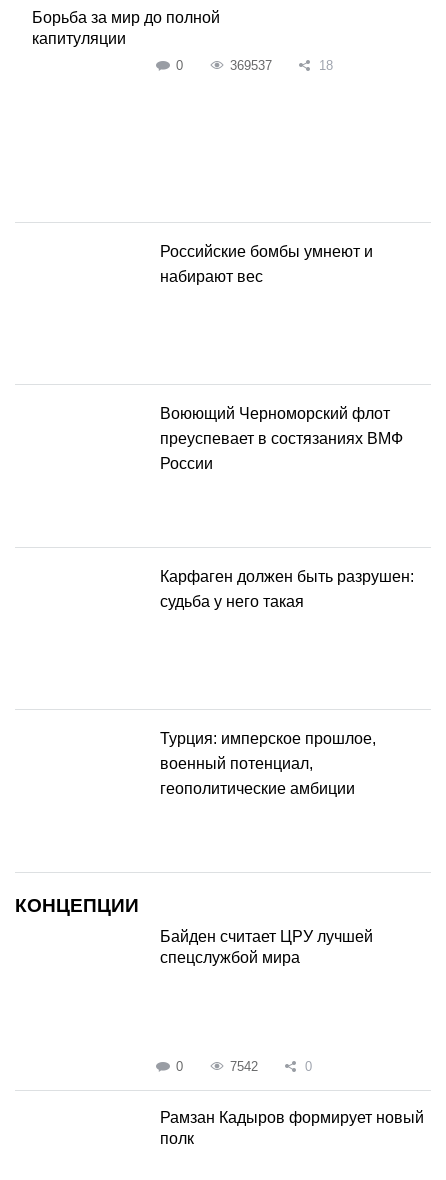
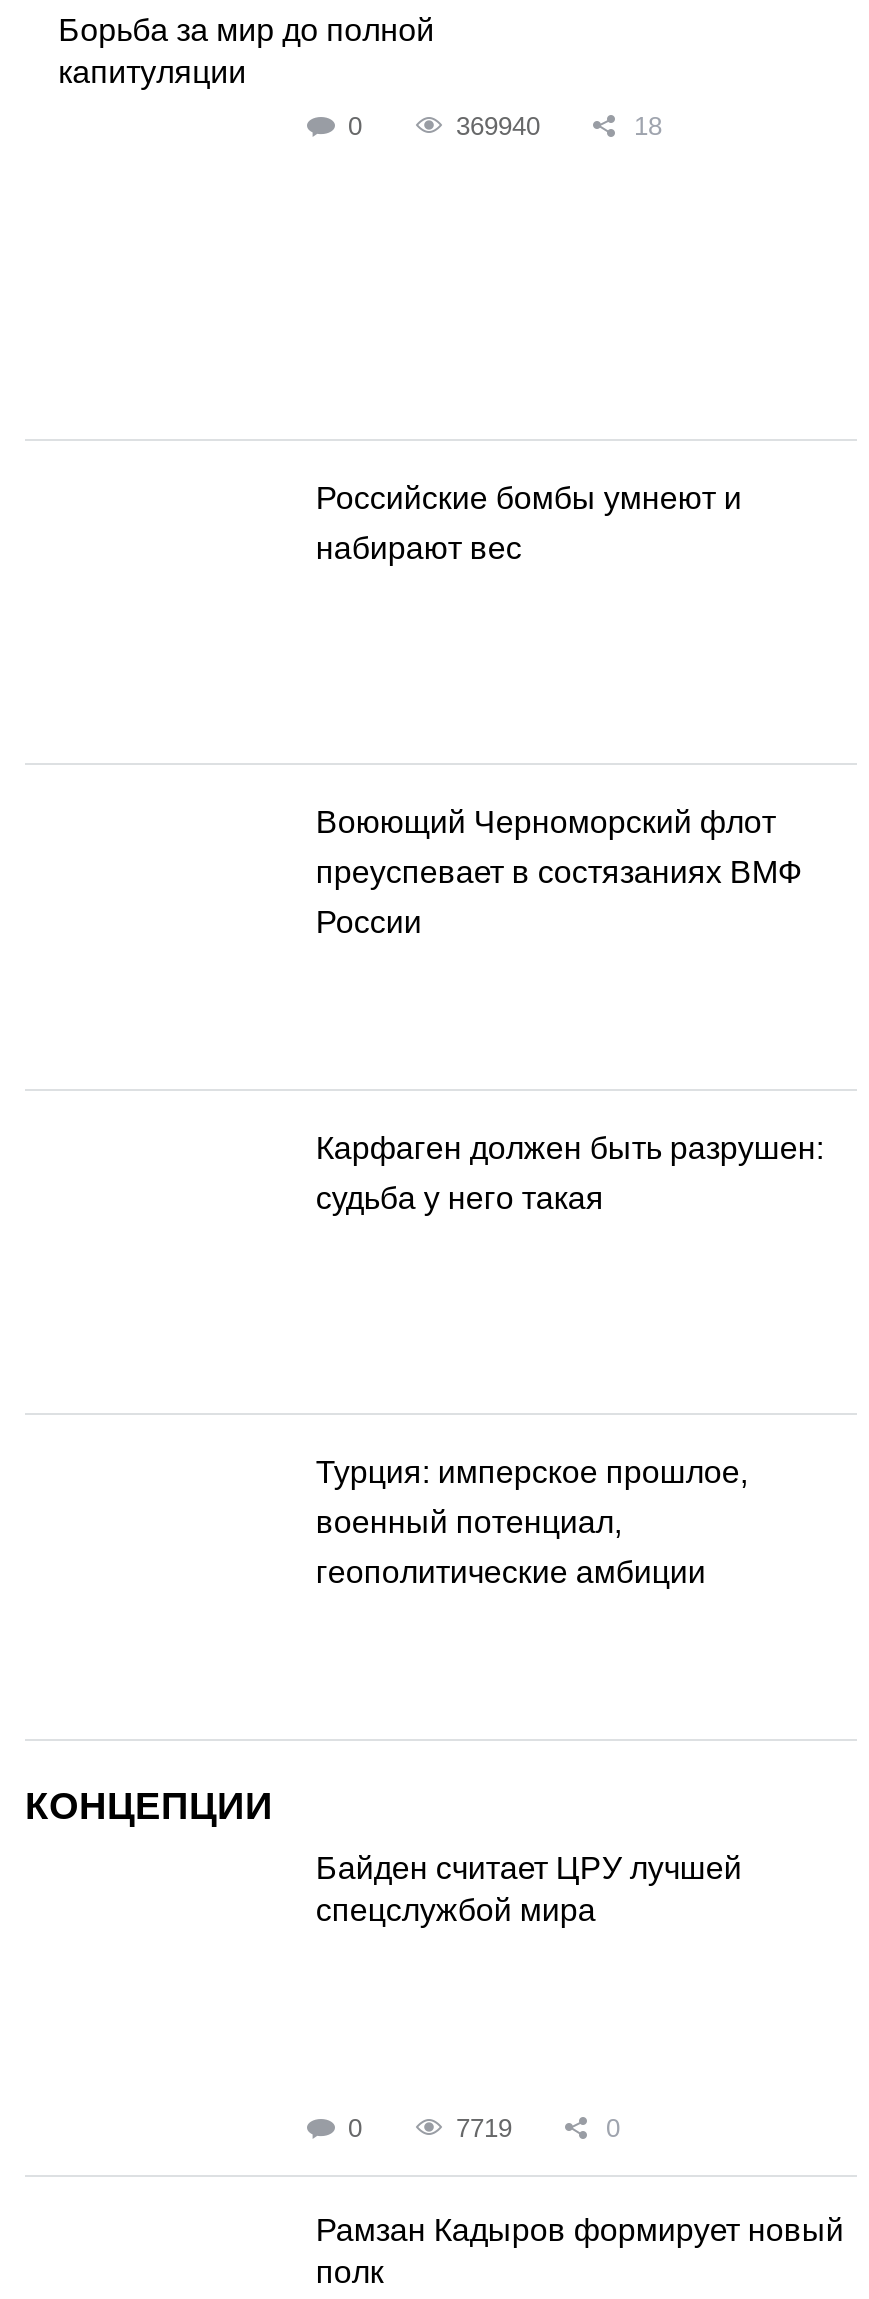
- 369537
+ 369940

- 7542
+ 7719
